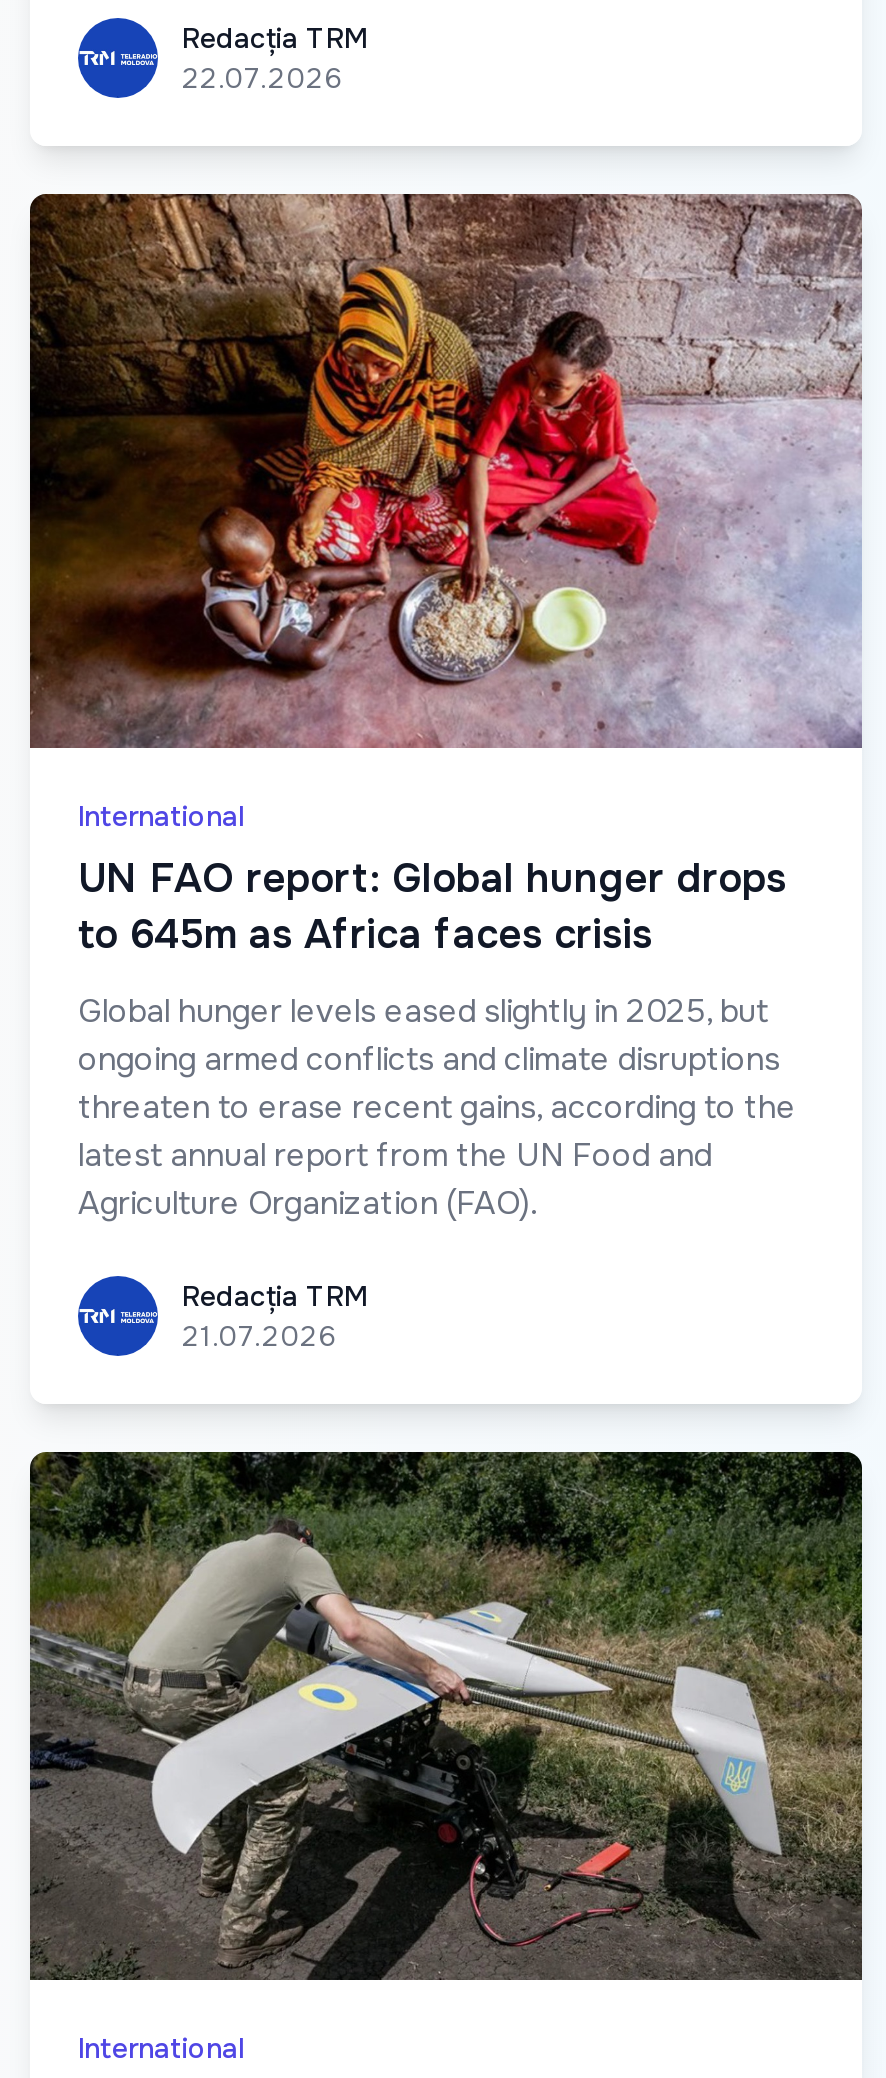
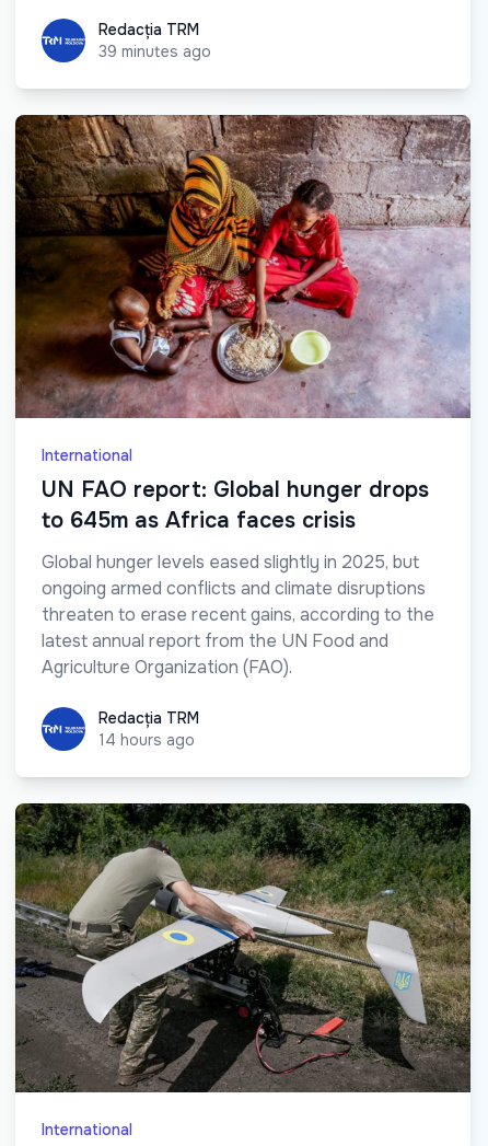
- 22.07.2026
+ 39 minutes ago

- 21.07.2026
+ 14 hours ago
